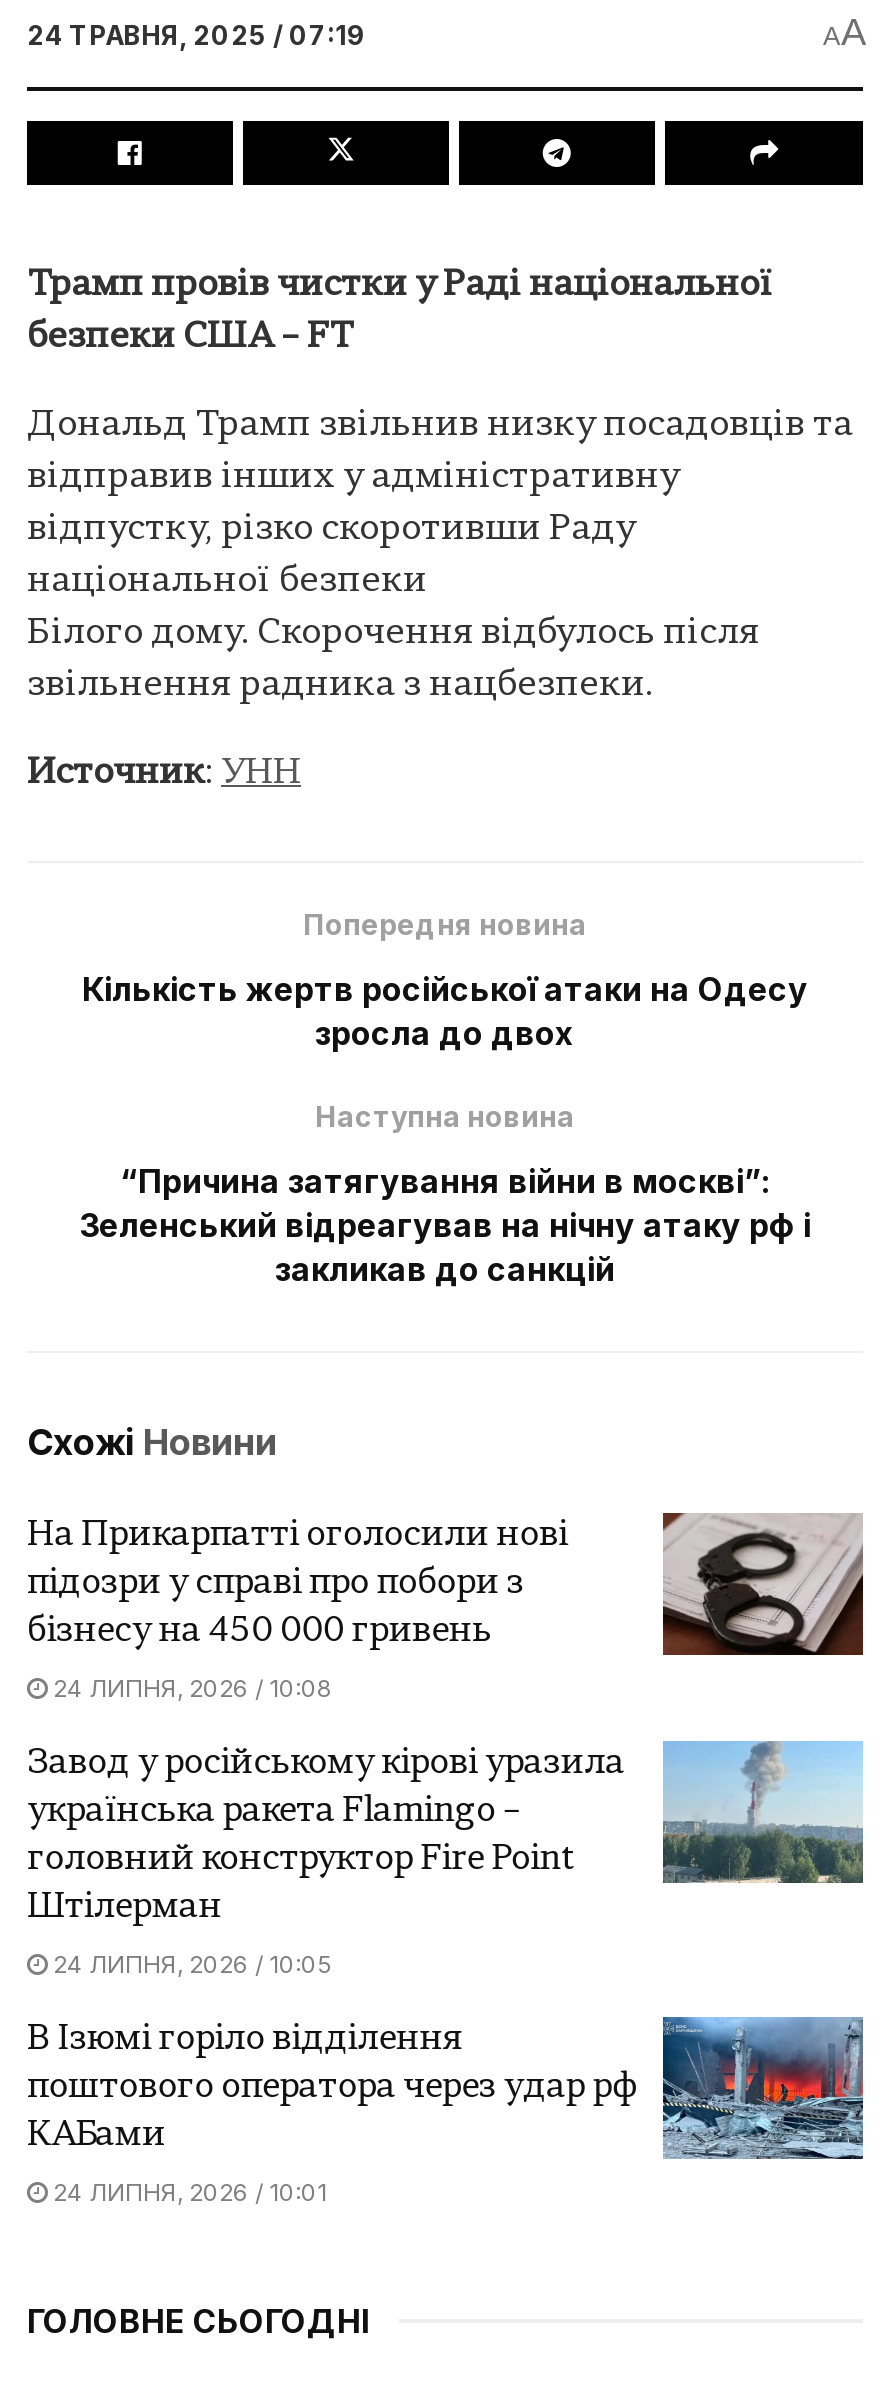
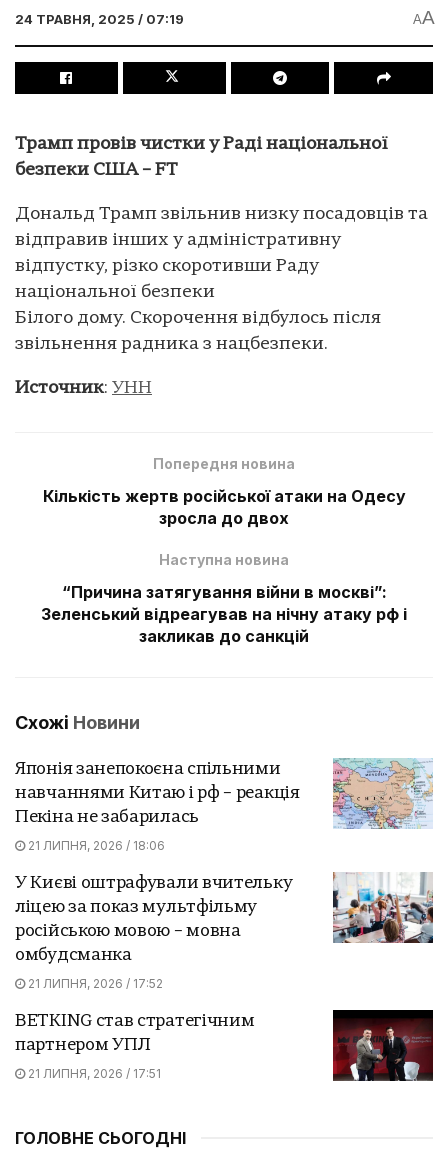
- На Прикарпатті оголосили нові
- підозри у справі про побори з
- бізнесу на 450 000 гривень
+ Японія занепокоєна спільними
+ навчаннями Китаю і рф – реакція
+ Пекіна не забарилась

- [image]
+ [image]

- 24 ЛИПНЯ, 2026 / 10:08
+ 21 ЛИПНЯ, 2026 / 18:06

- [image]
- Завод у російському кірові уразила
- українська ракета Flamingo –
- головний конструктор Fire Point
- Штілерман
+ [image]
+ У Києві оштрафували вчительку
+ ліцею за показ мультфільму
+ російською мовою – мовна
+ омбудсманка

- 24 ЛИПНЯ, 2026 / 10:05
+ 21 ЛИПНЯ, 2026 / 17:52

- В Ізюмі горіло відділення
- поштового оператора через удар рф
- КАБами
+ BETKING став стратегічним
+ партнером УПЛ

- [image]
+ [image]

- 24 ЛИПНЯ, 2026 / 10:01
+ 21 ЛИПНЯ, 2026 / 17:51
